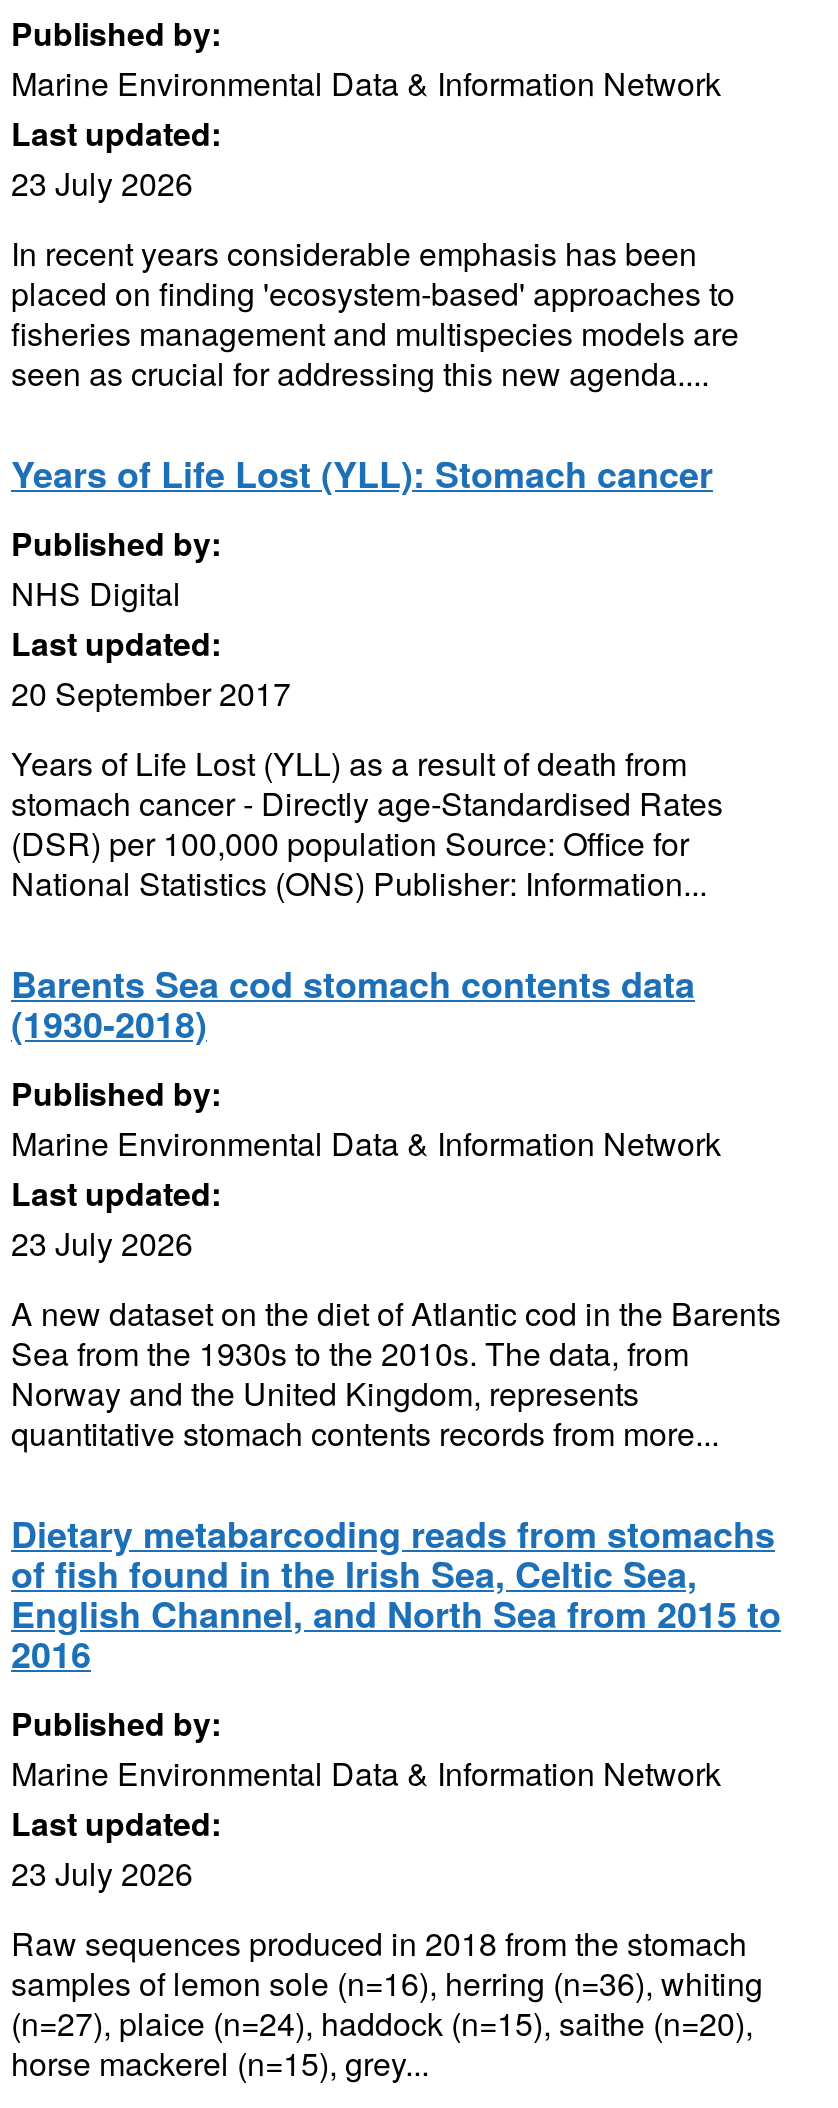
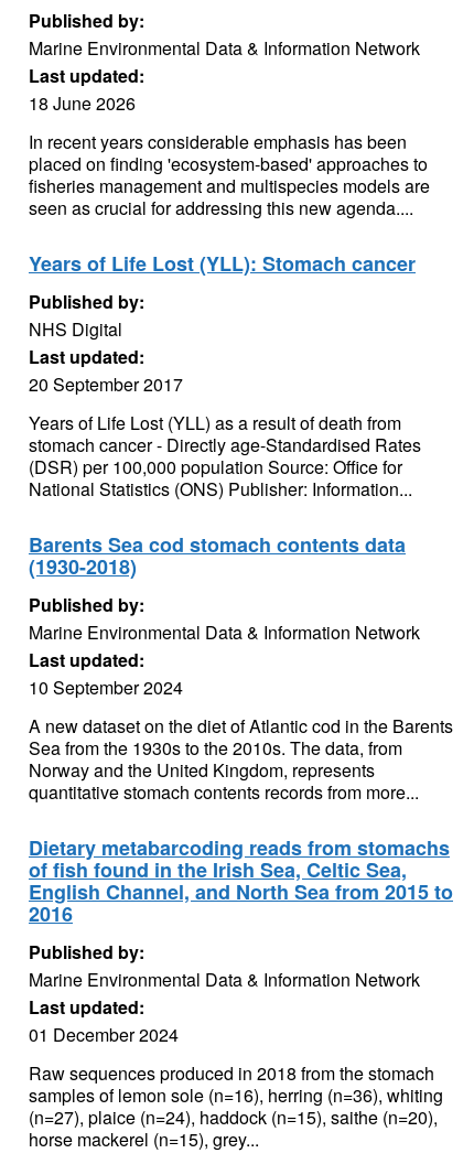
- 23 July 2026
+ 18 June 2026

- 23 July 2026
+ 10 September 2024

- 23 July 2026
+ 01 December 2024
